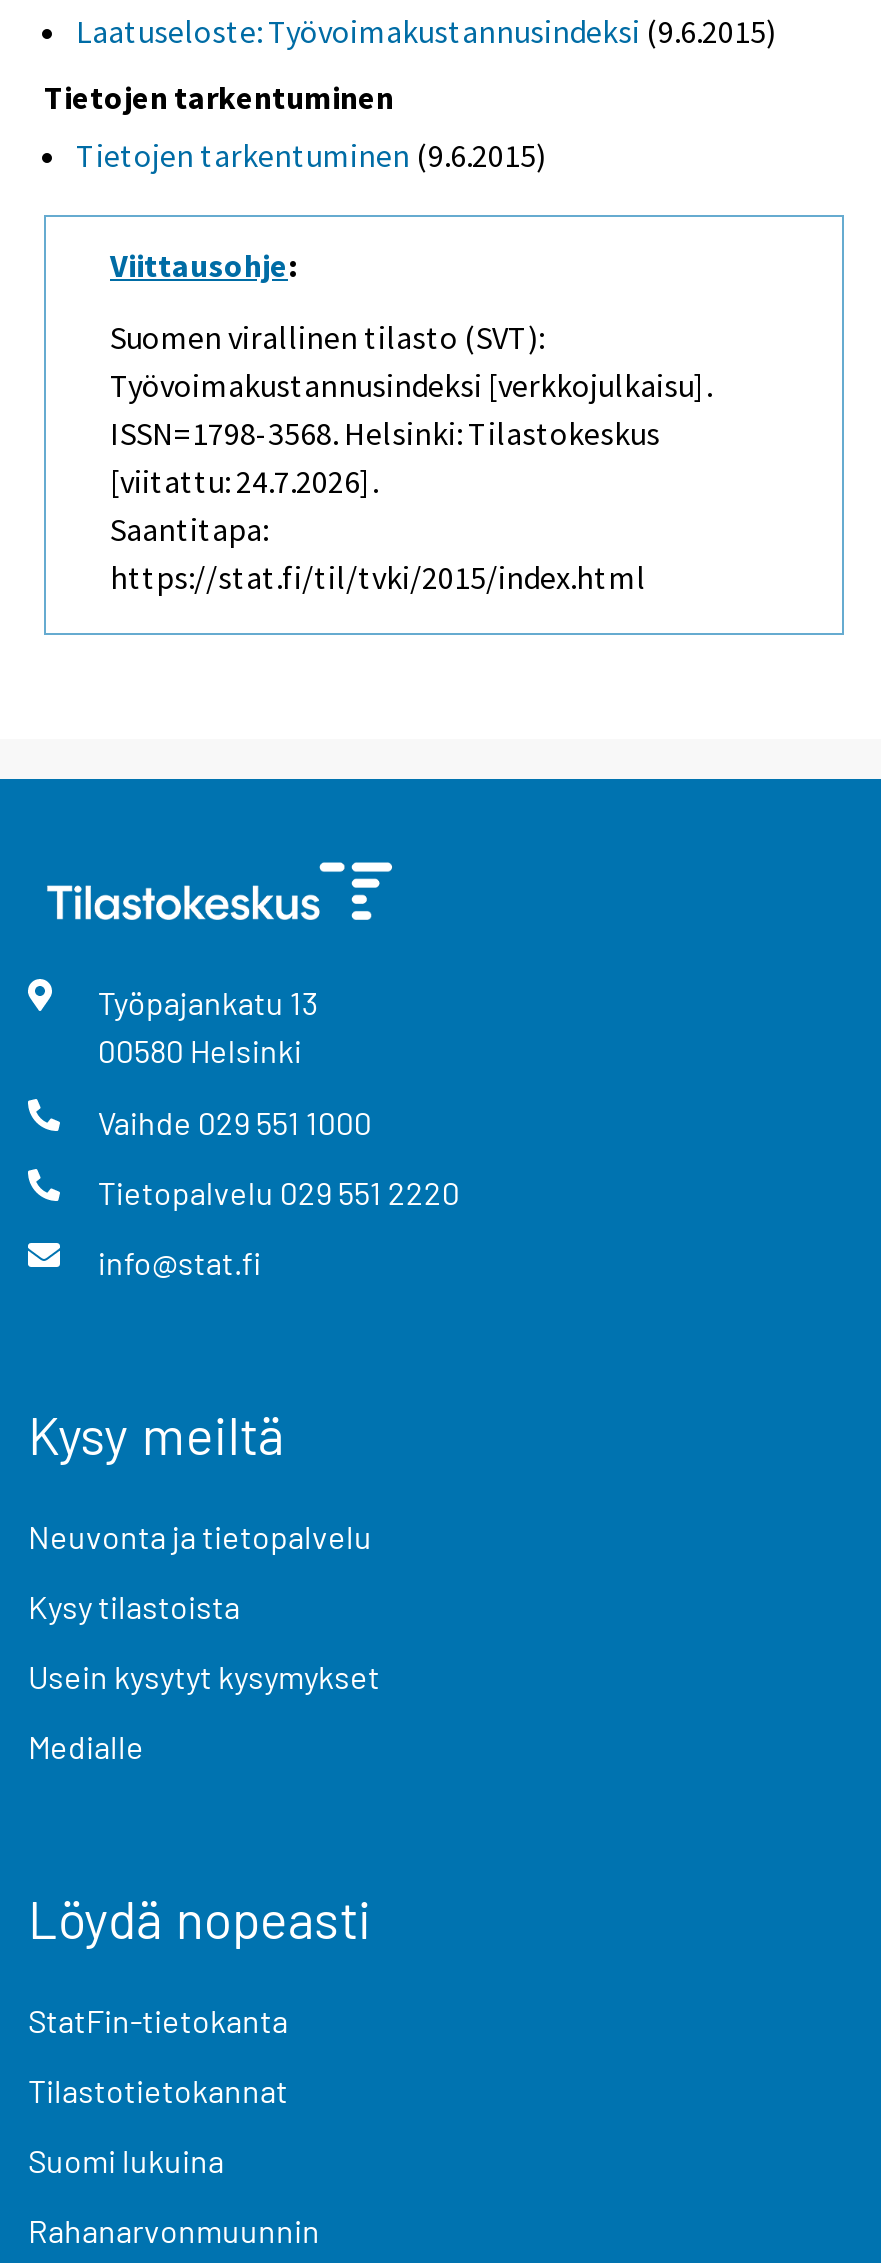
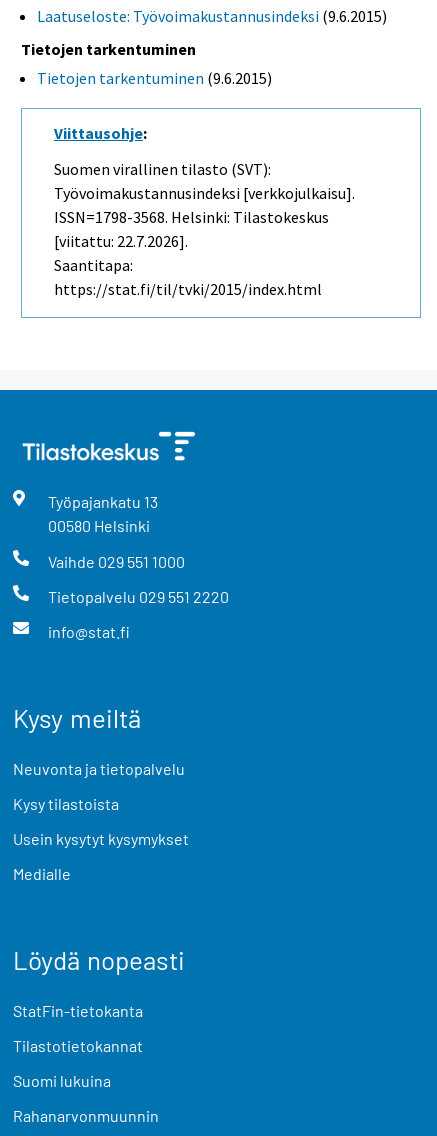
- [viitattu: 24.7.2026].
+ [viitattu: 22.7.2026].
